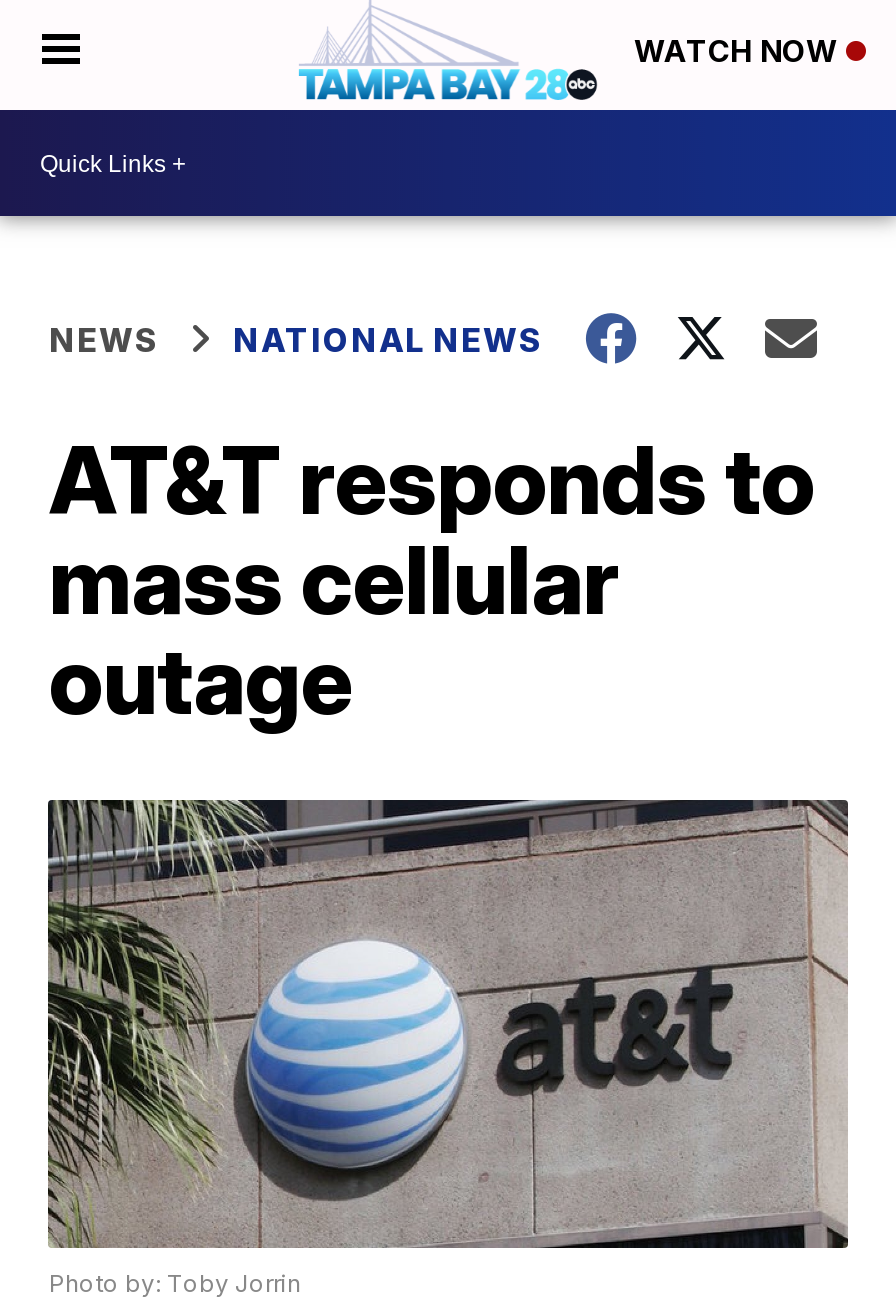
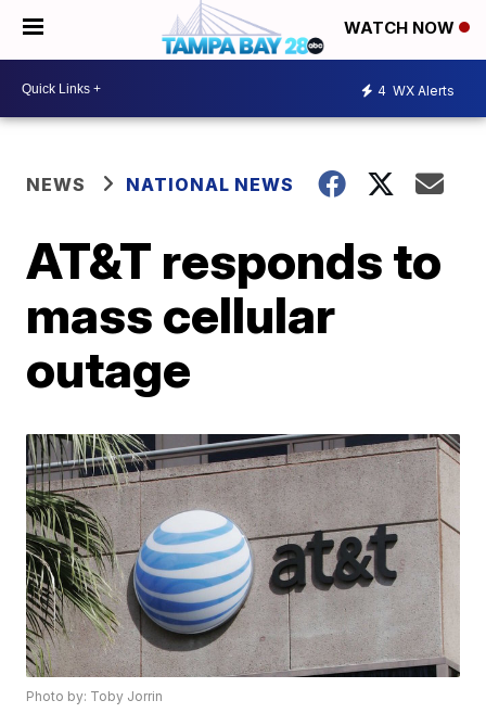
+ 4 WX Alerts
